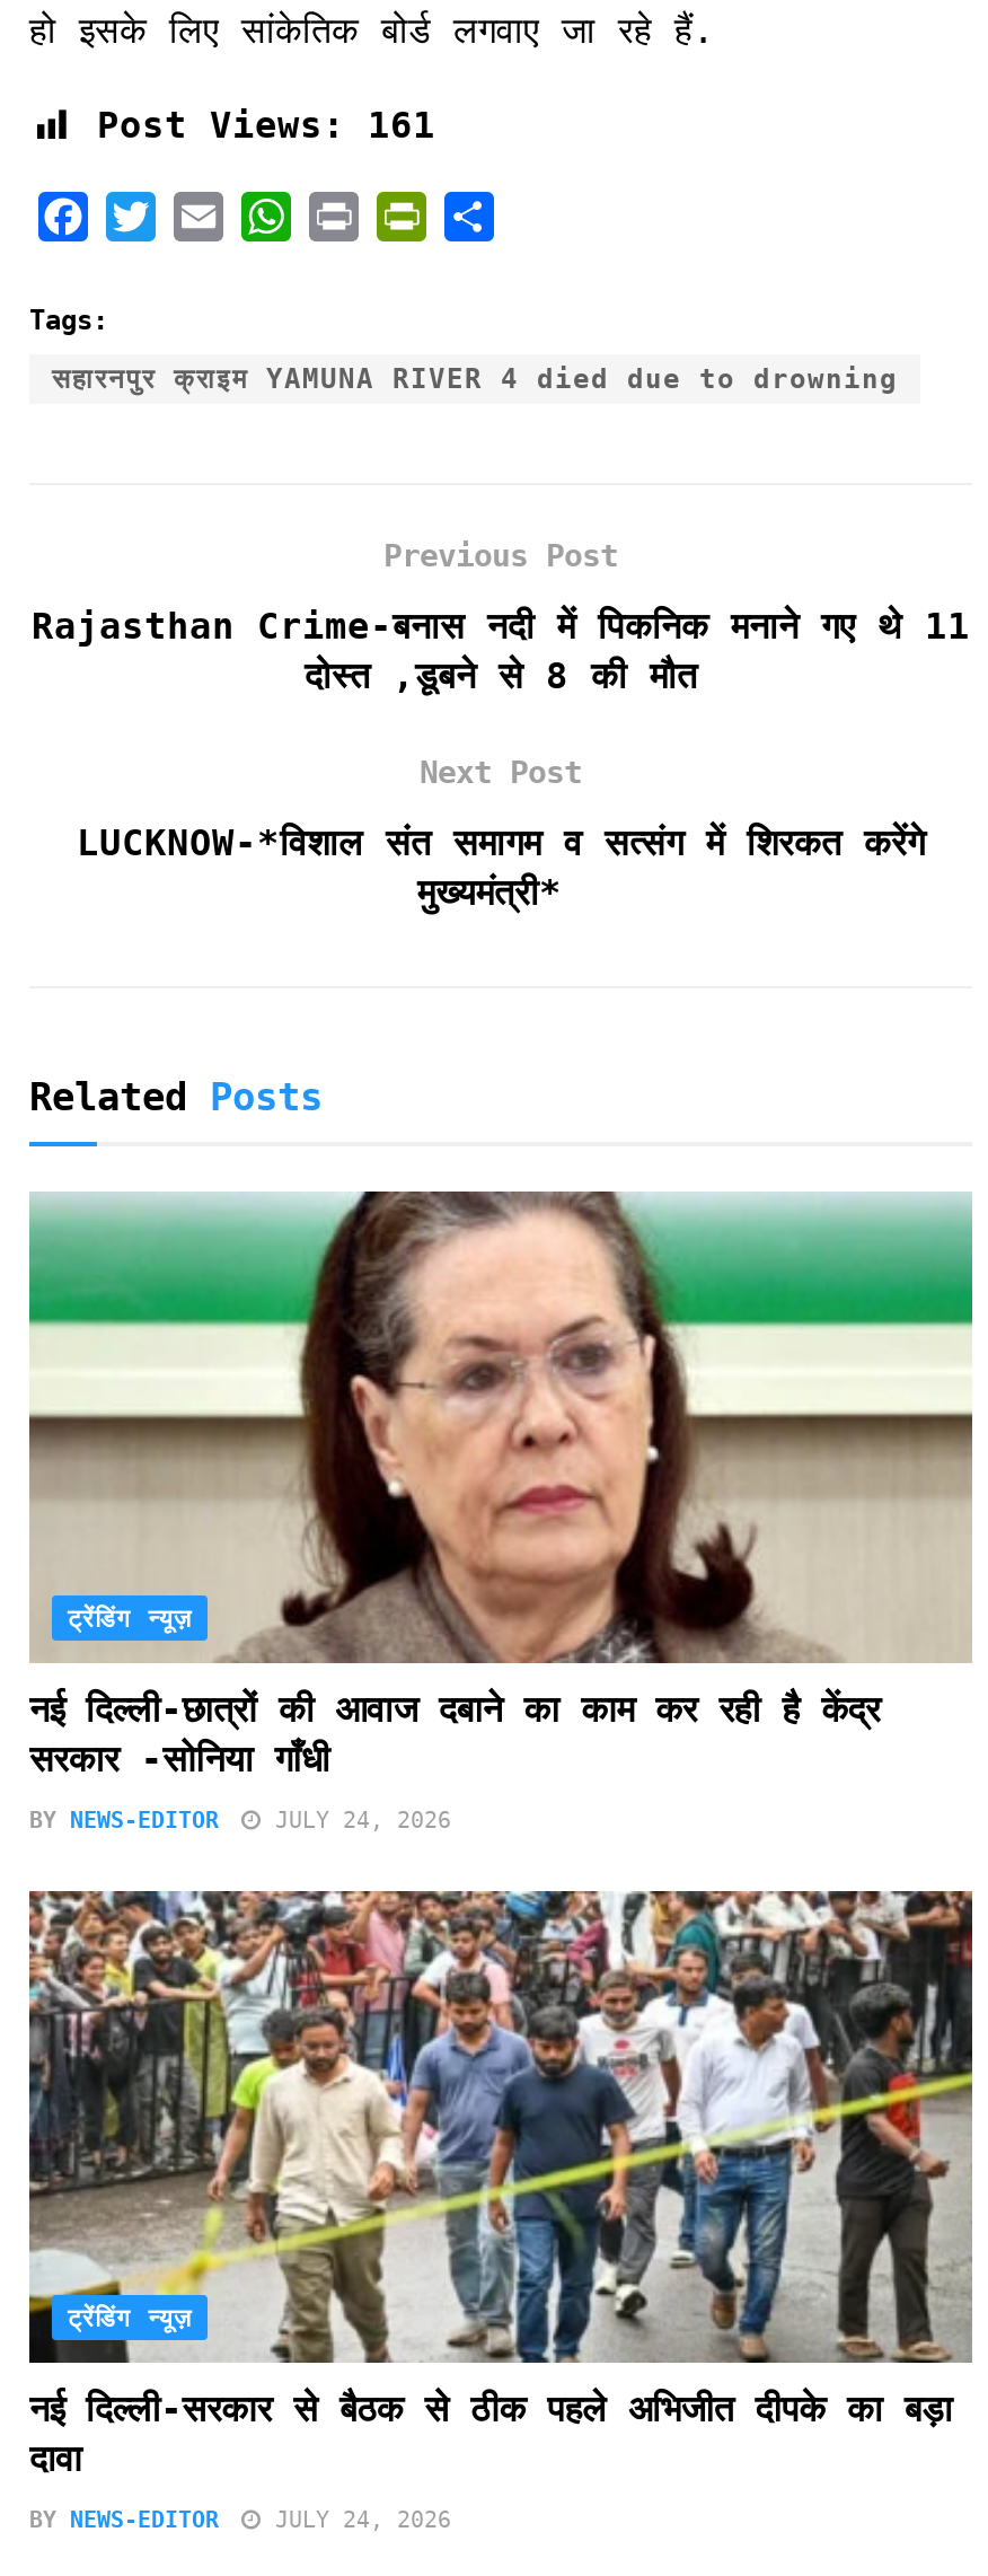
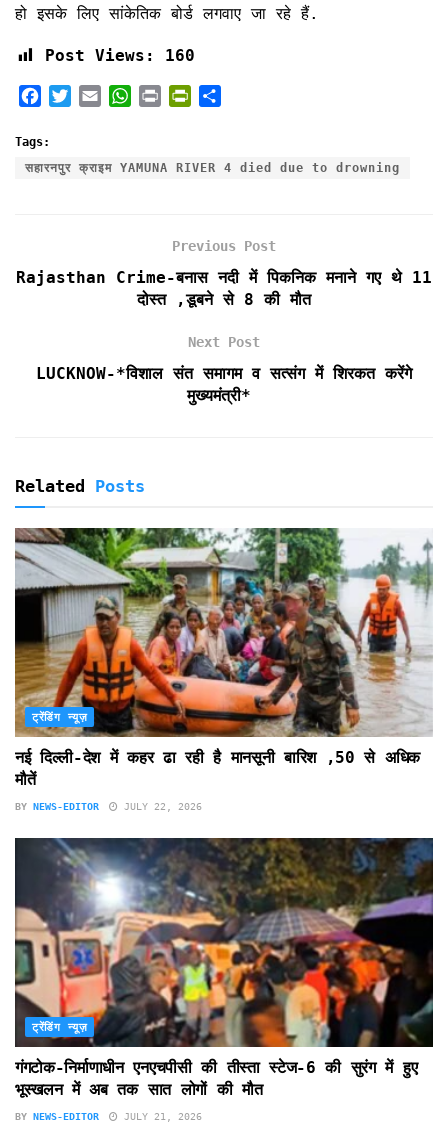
- Post Views: 161
+ Post Views: 160

- [image]
- नई दिल्ली-छात्रों की आवाज दबाने का काम कर रही है केंद्र
- सरकार -सोनिया गाँधी
+ [image]
+ नई दिल्ली-देश में कहर ढा रही है मानसूनी बारिश ,50 से अधिक
+ मौतें

- BY NEWS-EDITOR JULY 24, 2026
+ BY NEWS-EDITOR JULY 22, 2026

- [image]
- नई दिल्ली-सरकार से बैठक से ठीक पहले अभिजीत दीपके का बड़ा
- दावा
+ [image]
+ गंगटोक-निर्माणाधीन एनएचपीसी की तीस्ता स्टेज-6 की सुरंग में हुए
+ भूस्खलन में अब तक सात लोगों की मौत

- BY NEWS-EDITOR JULY 24, 2026
+ BY NEWS-EDITOR JULY 21, 2026
